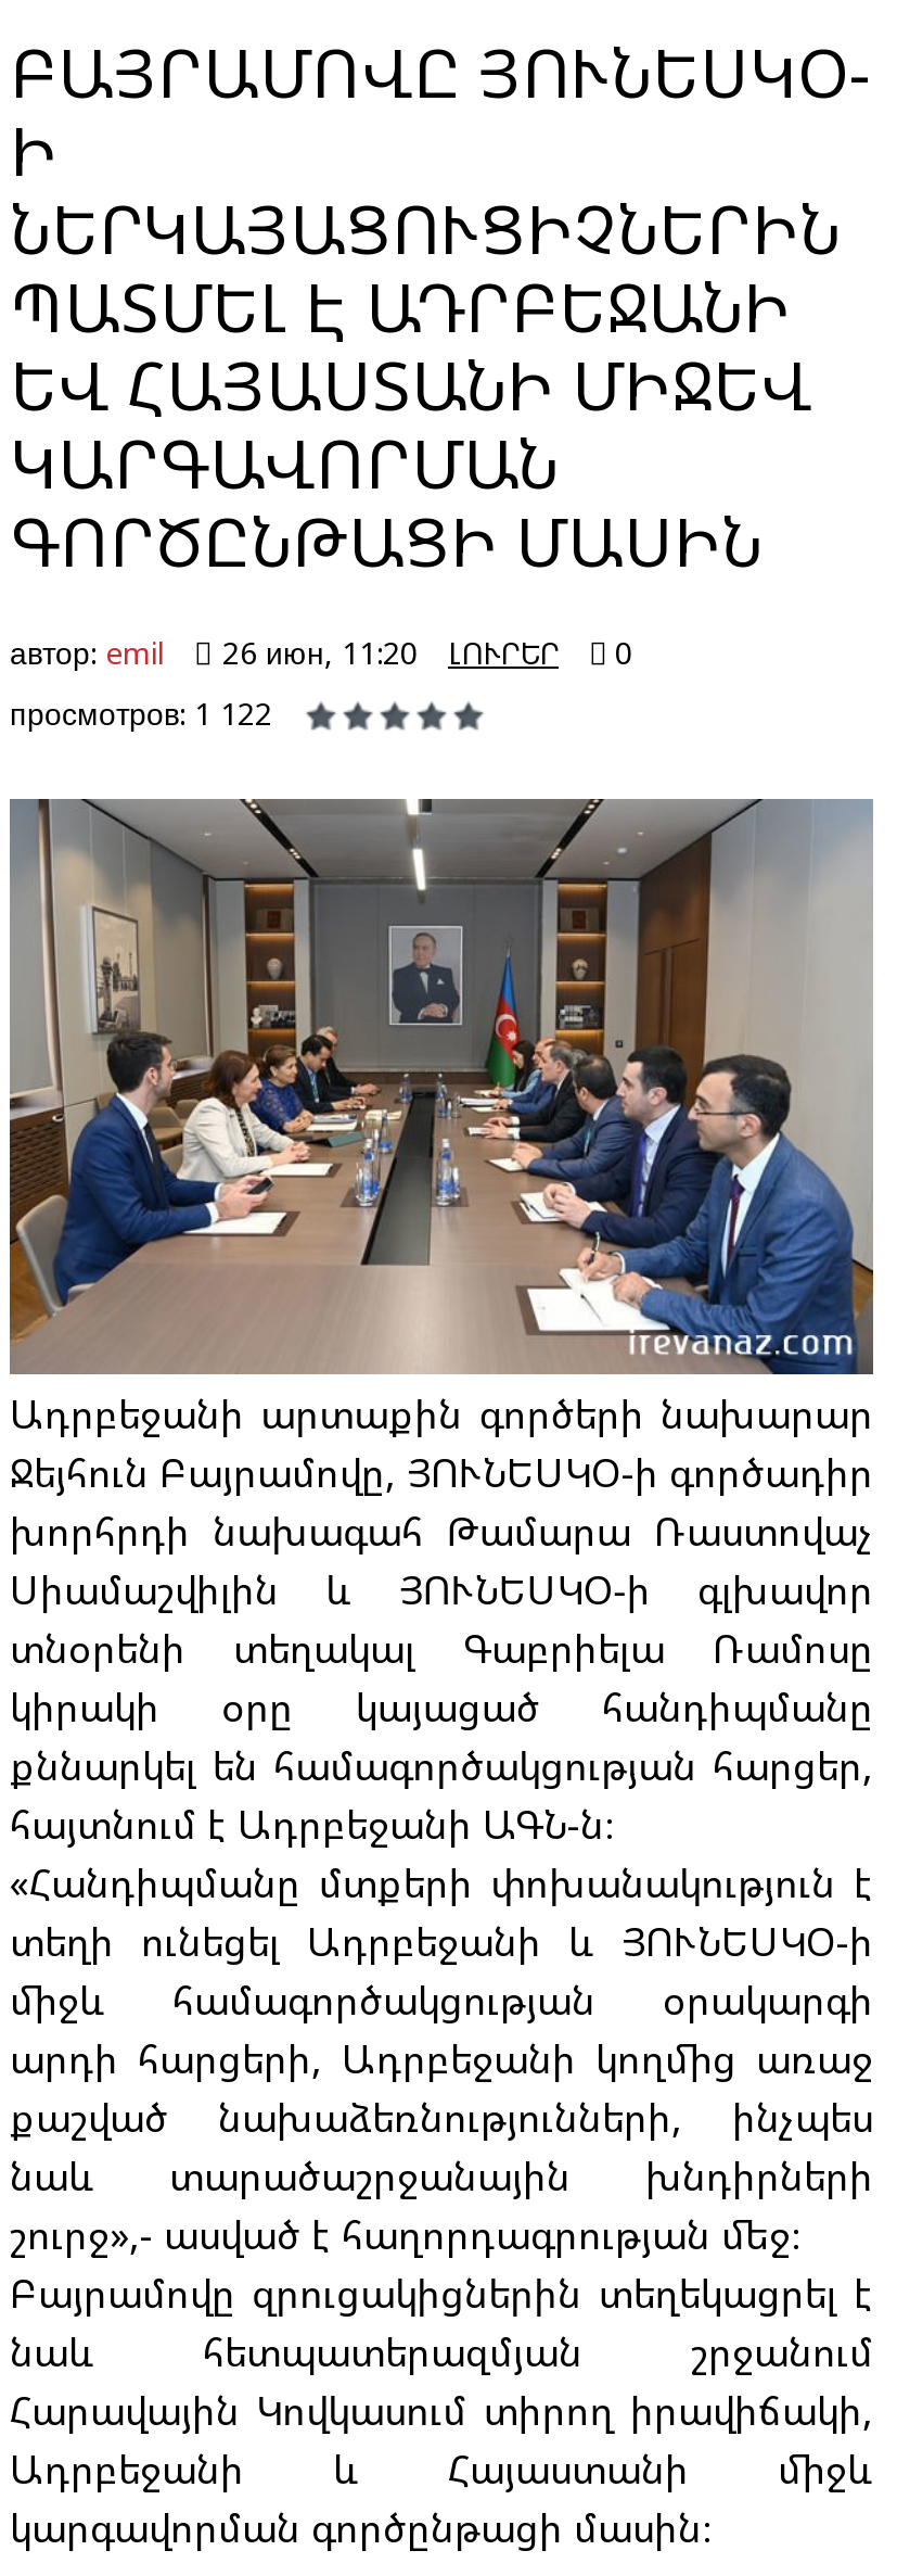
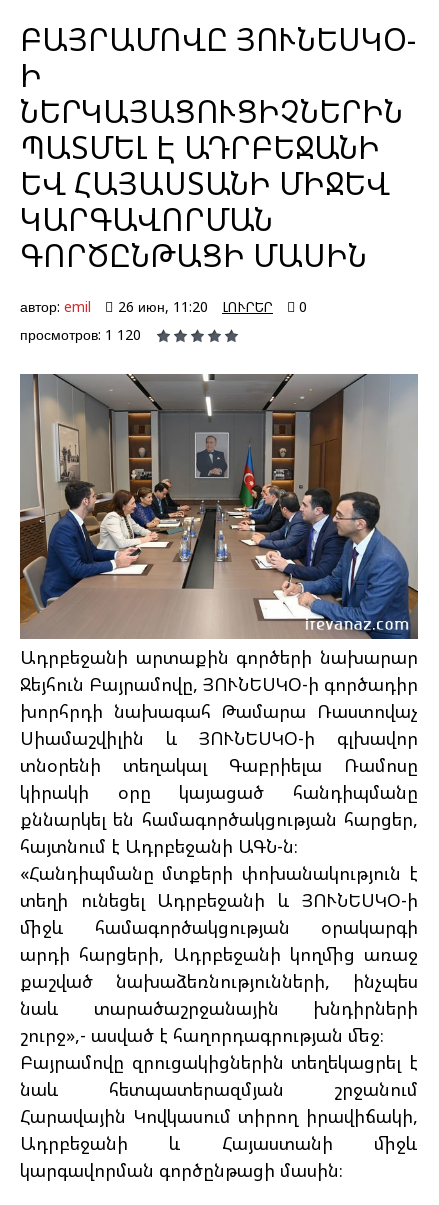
- просмотров: 1 122
+ просмотров: 1 120
